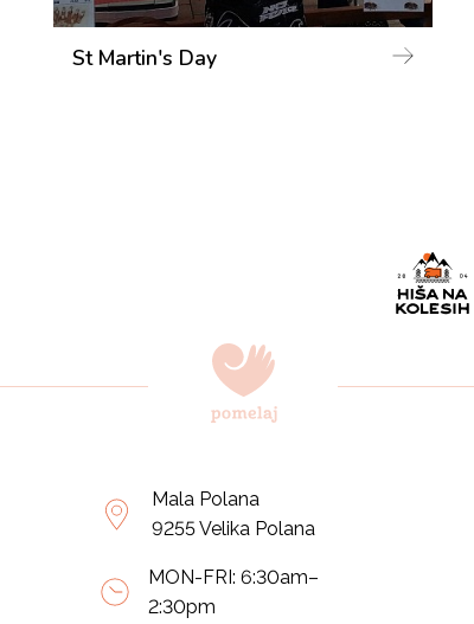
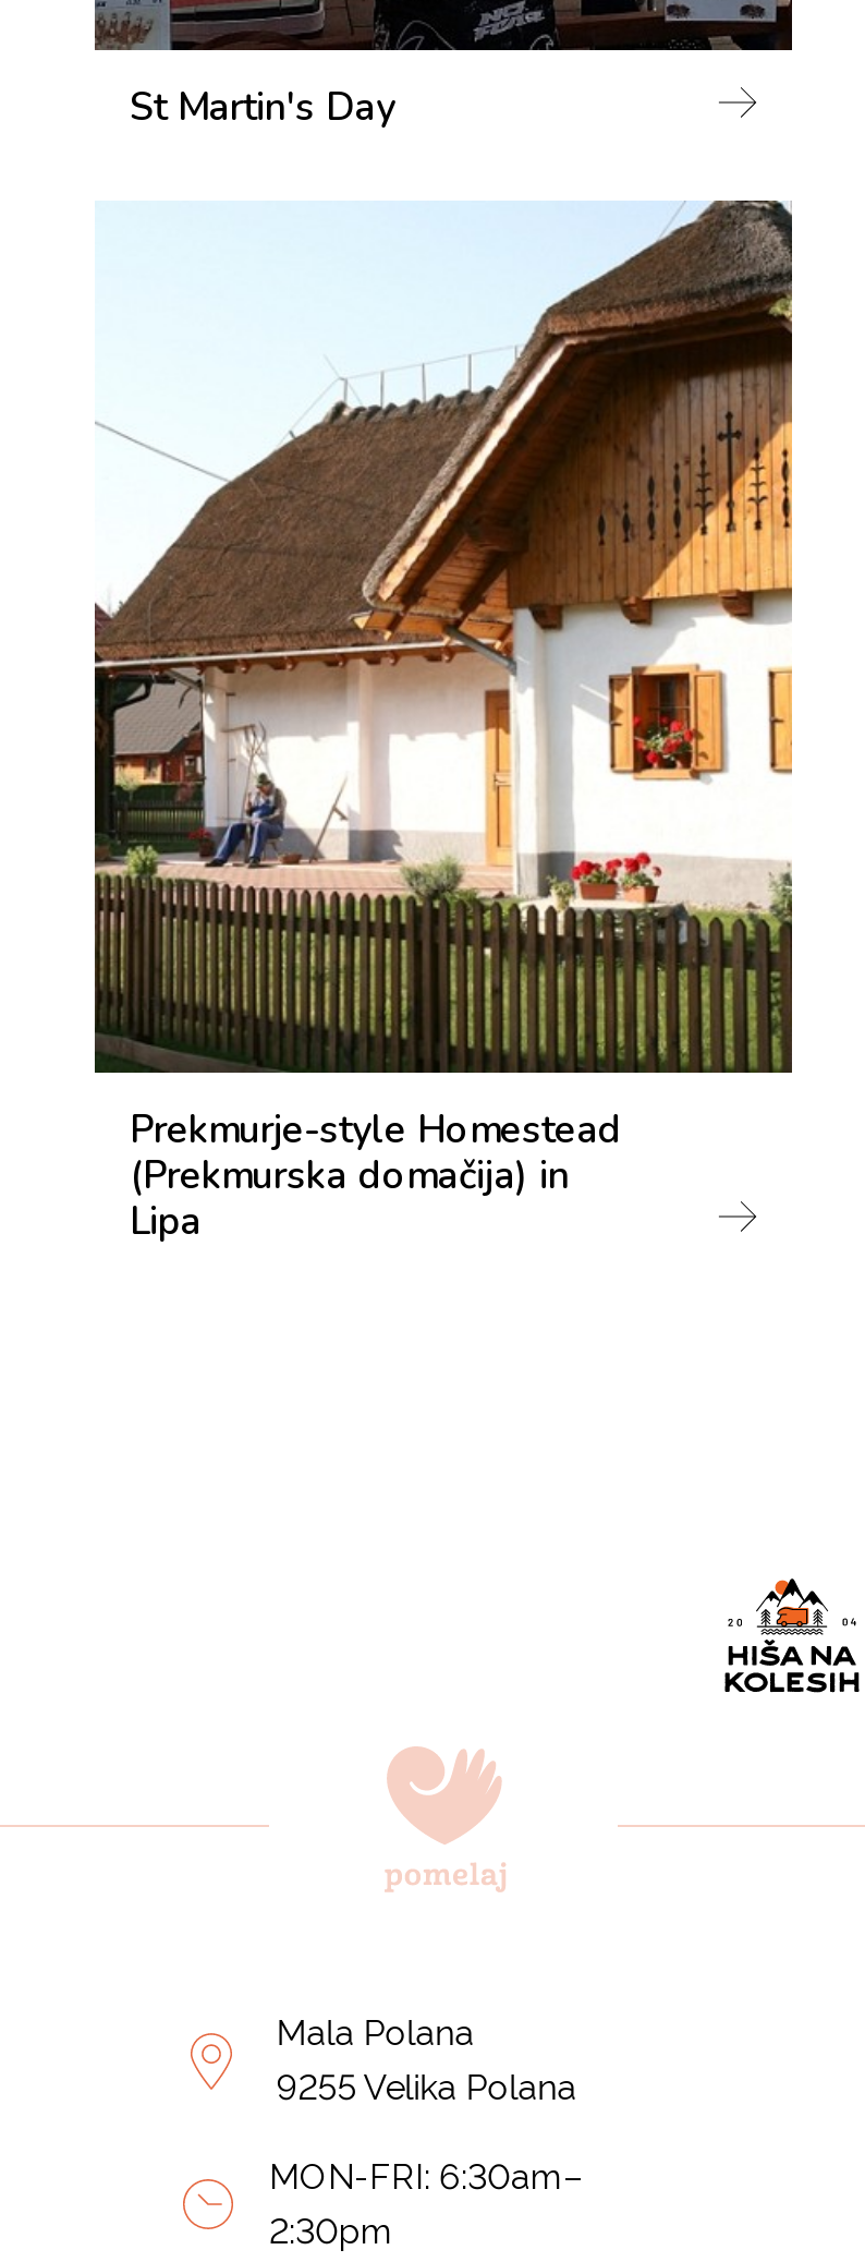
+ [image]
+ Prekmurje-style Homestead
+ (Prekmurska domačija) in
+ Lipa
